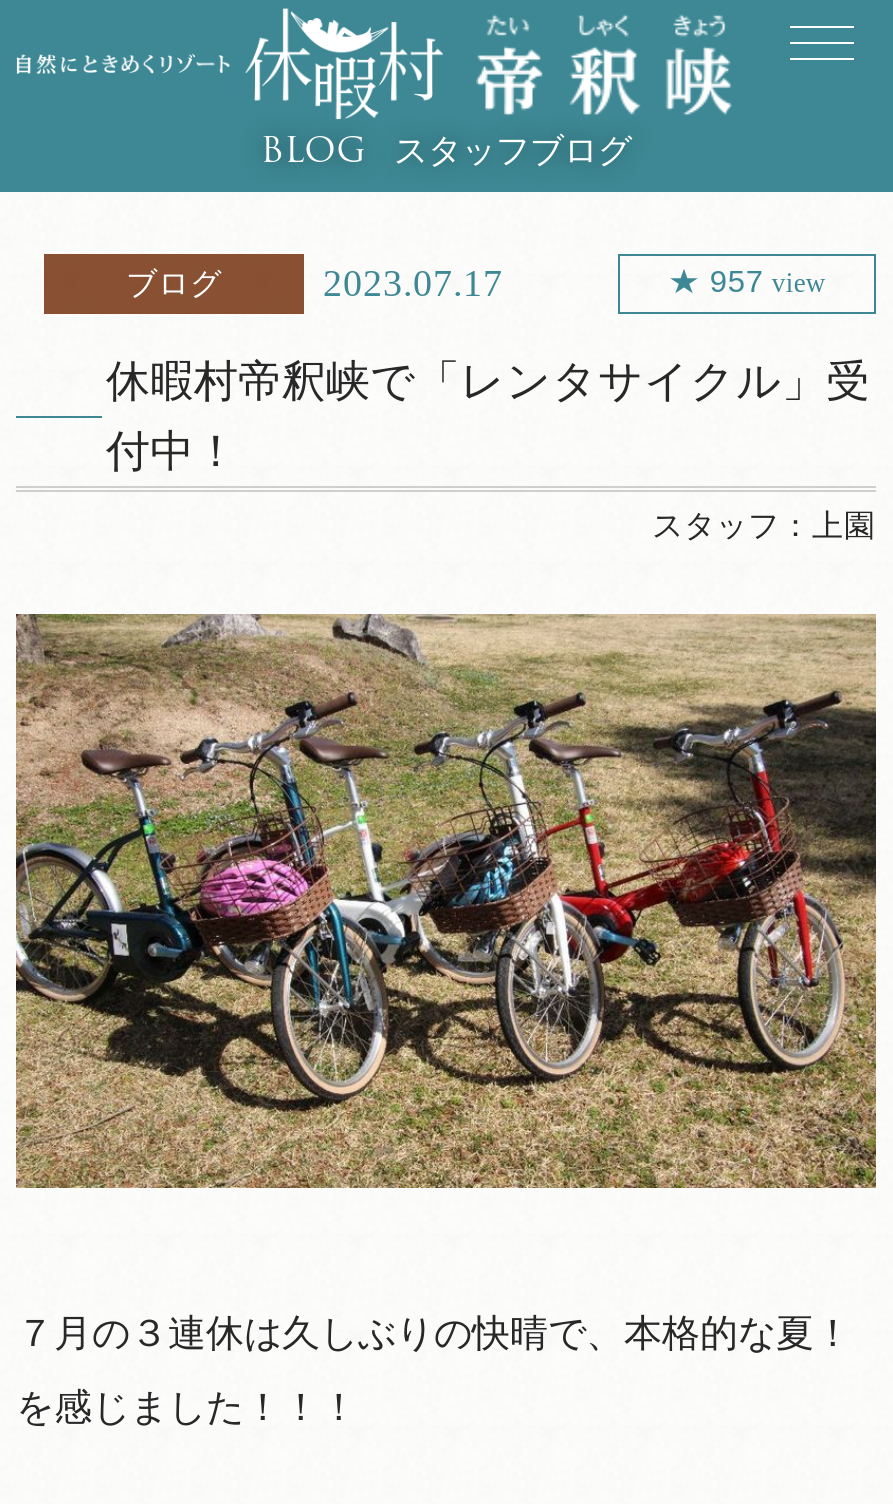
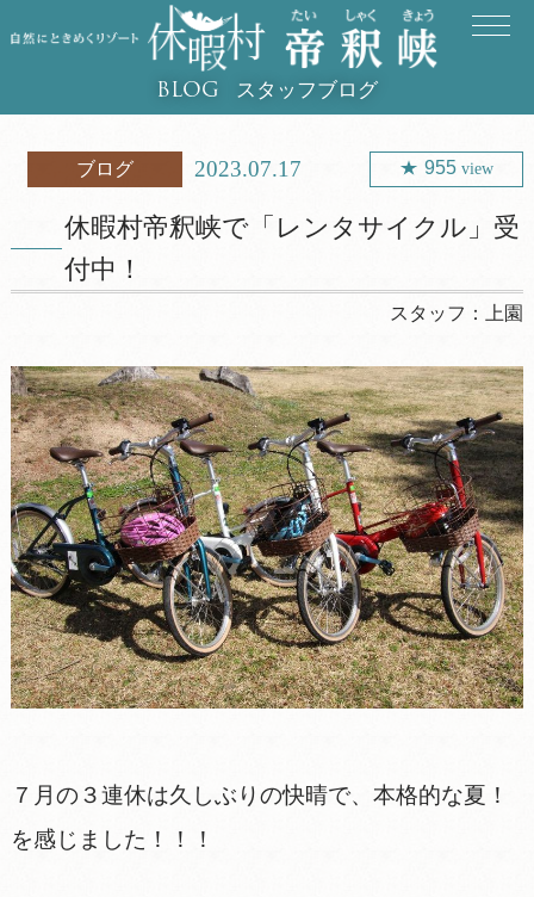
- 957 view
+ 955 view
